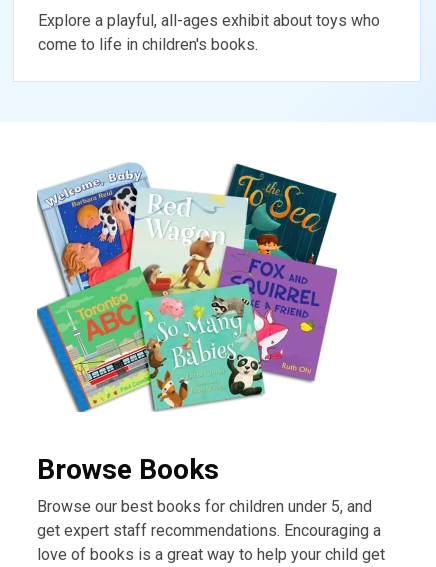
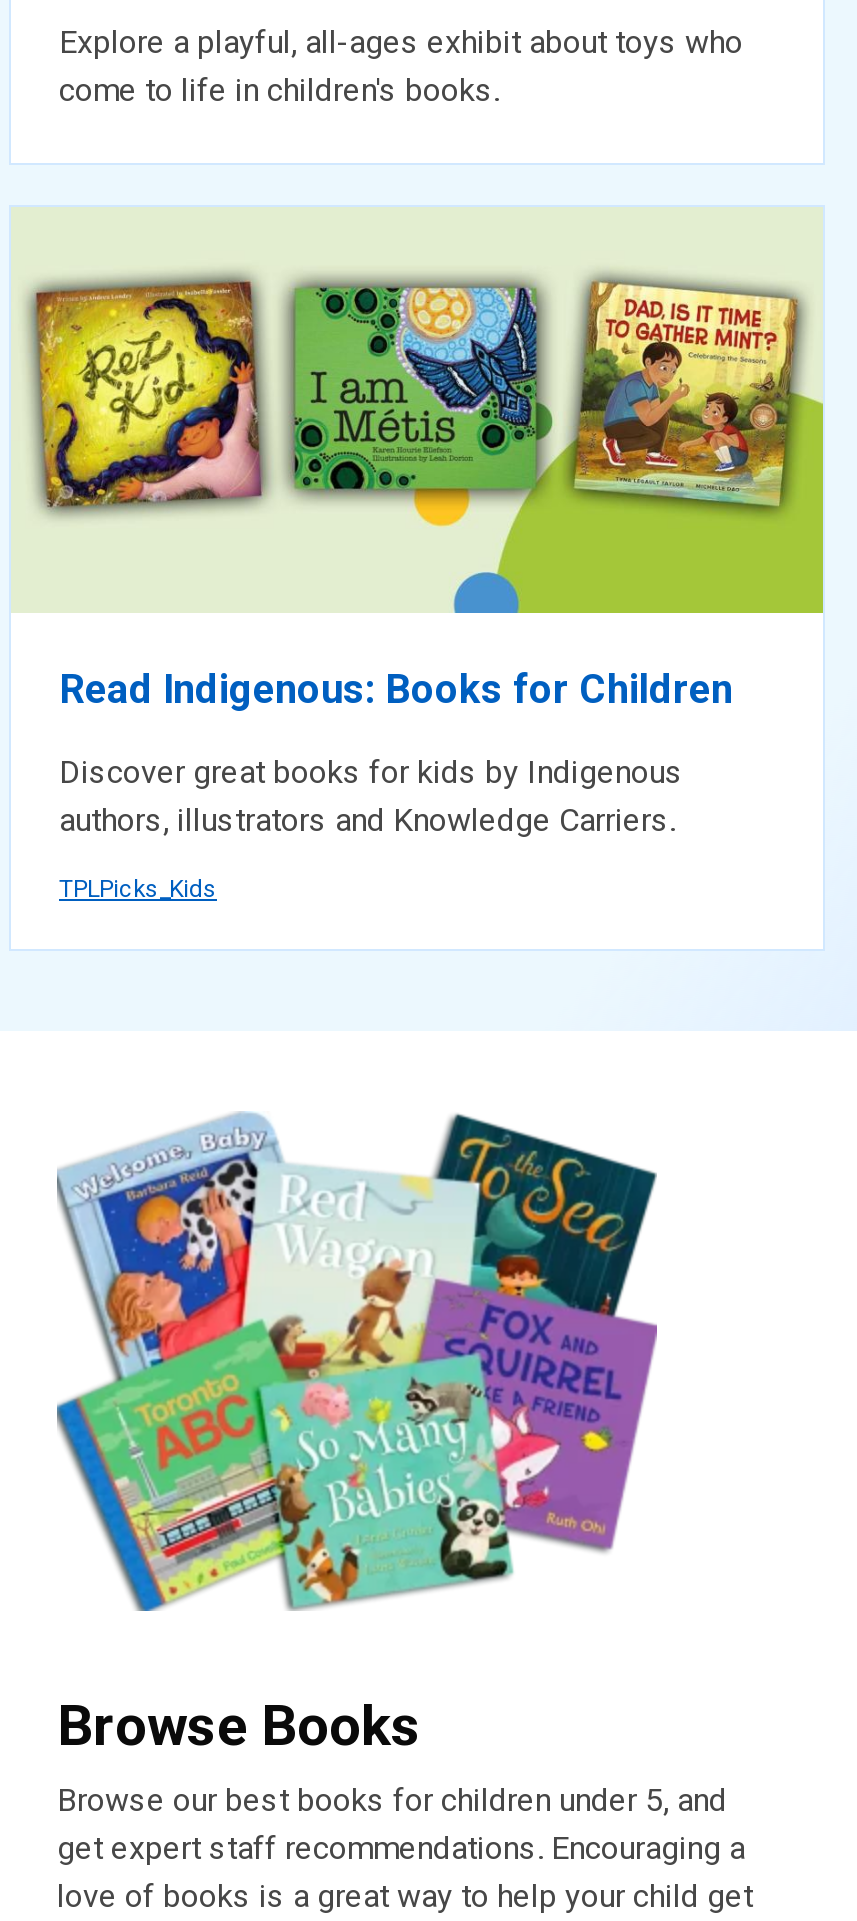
+ [image]
+ Read Indigenous: Books for Children
+ Discover great books for kids by Indigenous
+ authors, illustrators and Knowledge Carriers.
+ TPLPicks_Kids
